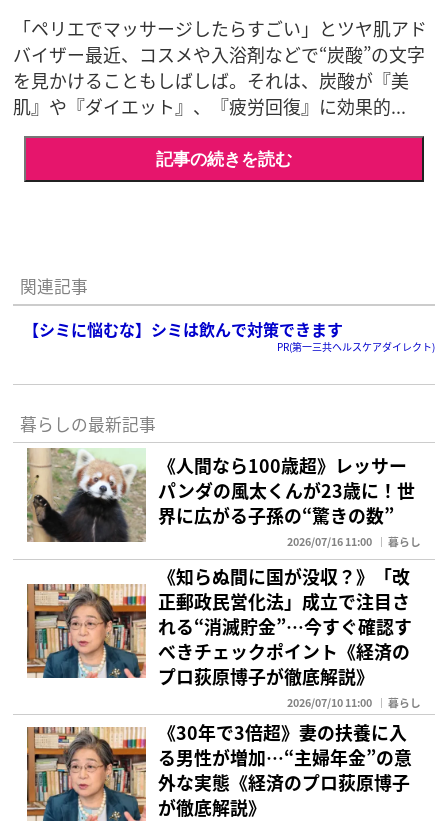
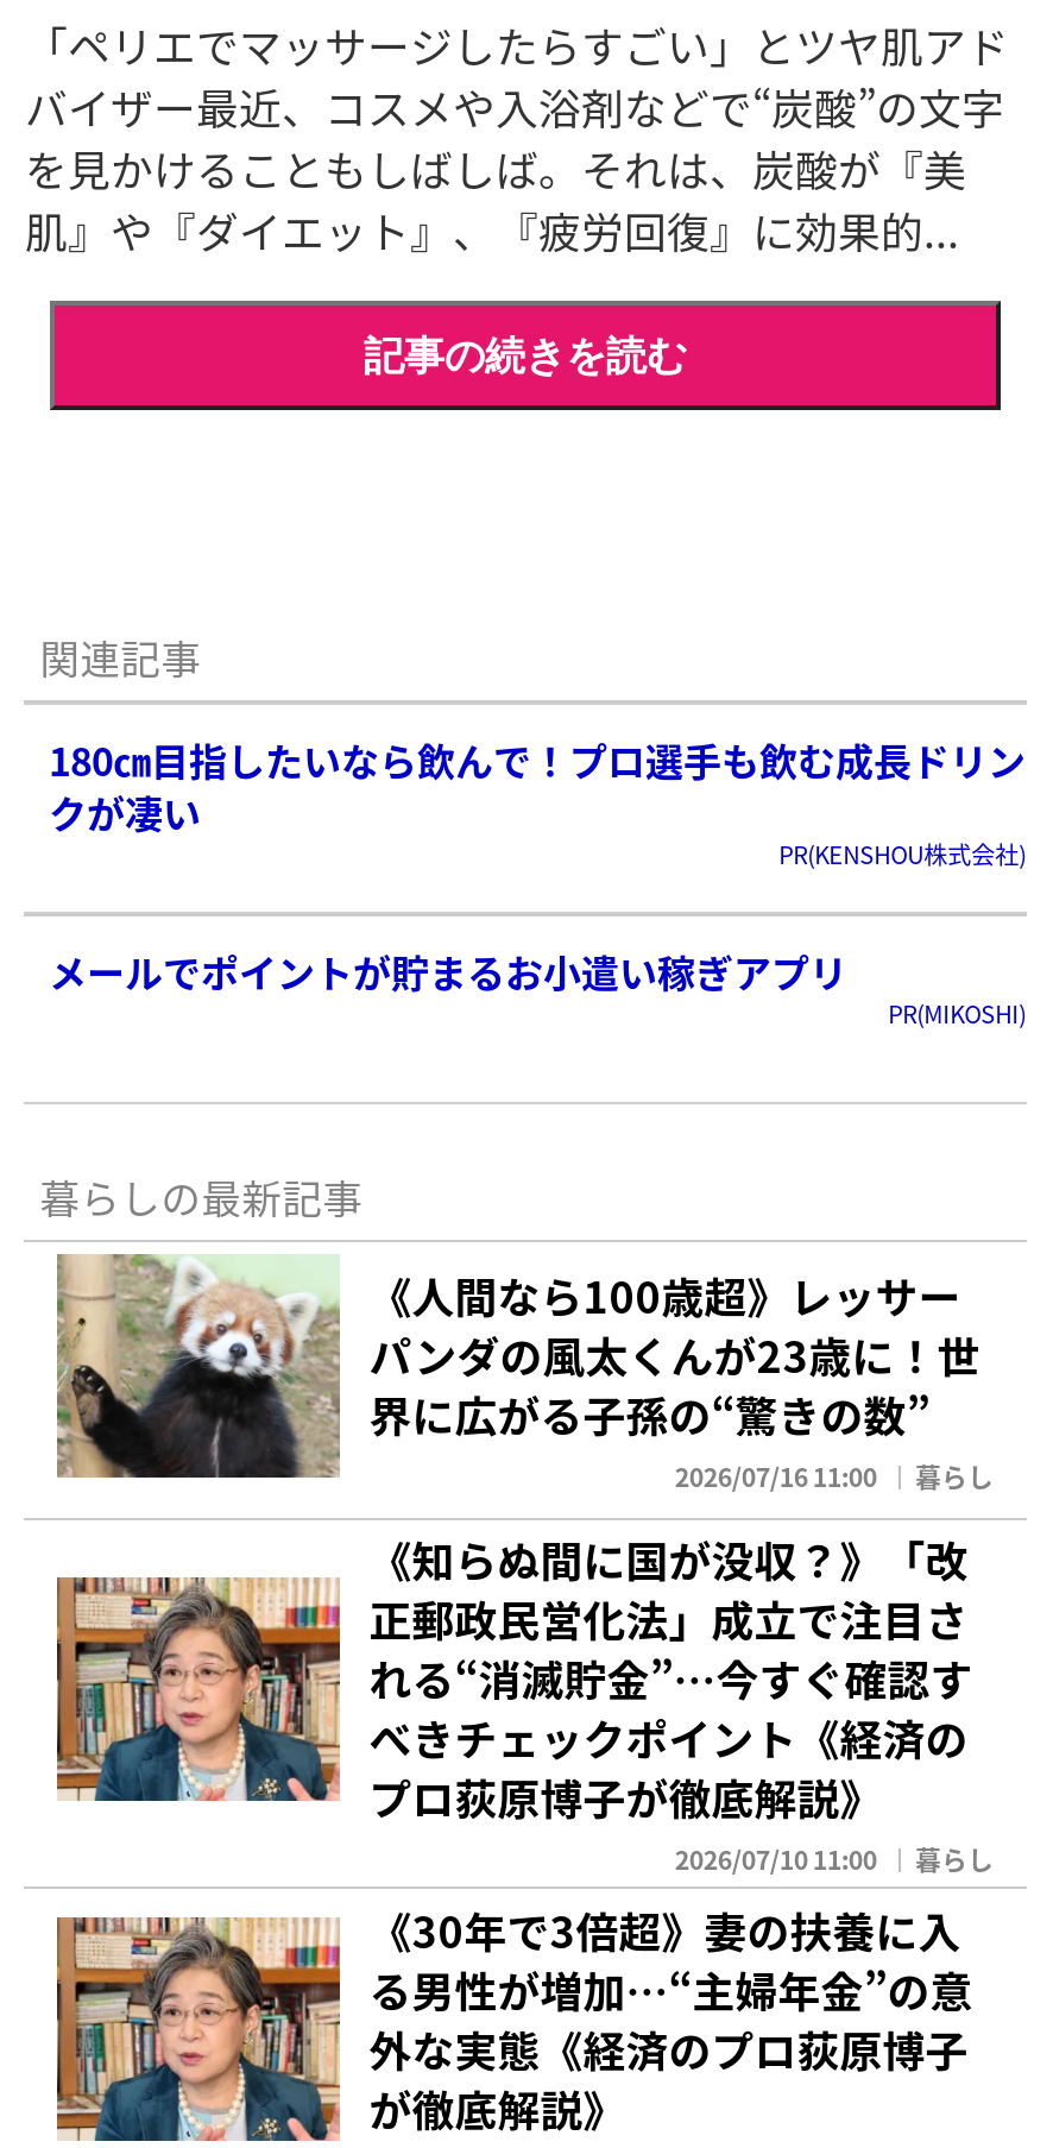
- 【シミに悩むな】シミは飲んで対策できます
- PR(第一三共ヘルスケアダイレクト)
+ 180㎝目指したいなら飲んで！プロ選手も飲む成長ドリン
+ クが凄い
+ PR(KENSHOU株式会社)
+ メールでポイントが貯まるお小遣い稼ぎアプリ
+ PR(MIKOSHI)
